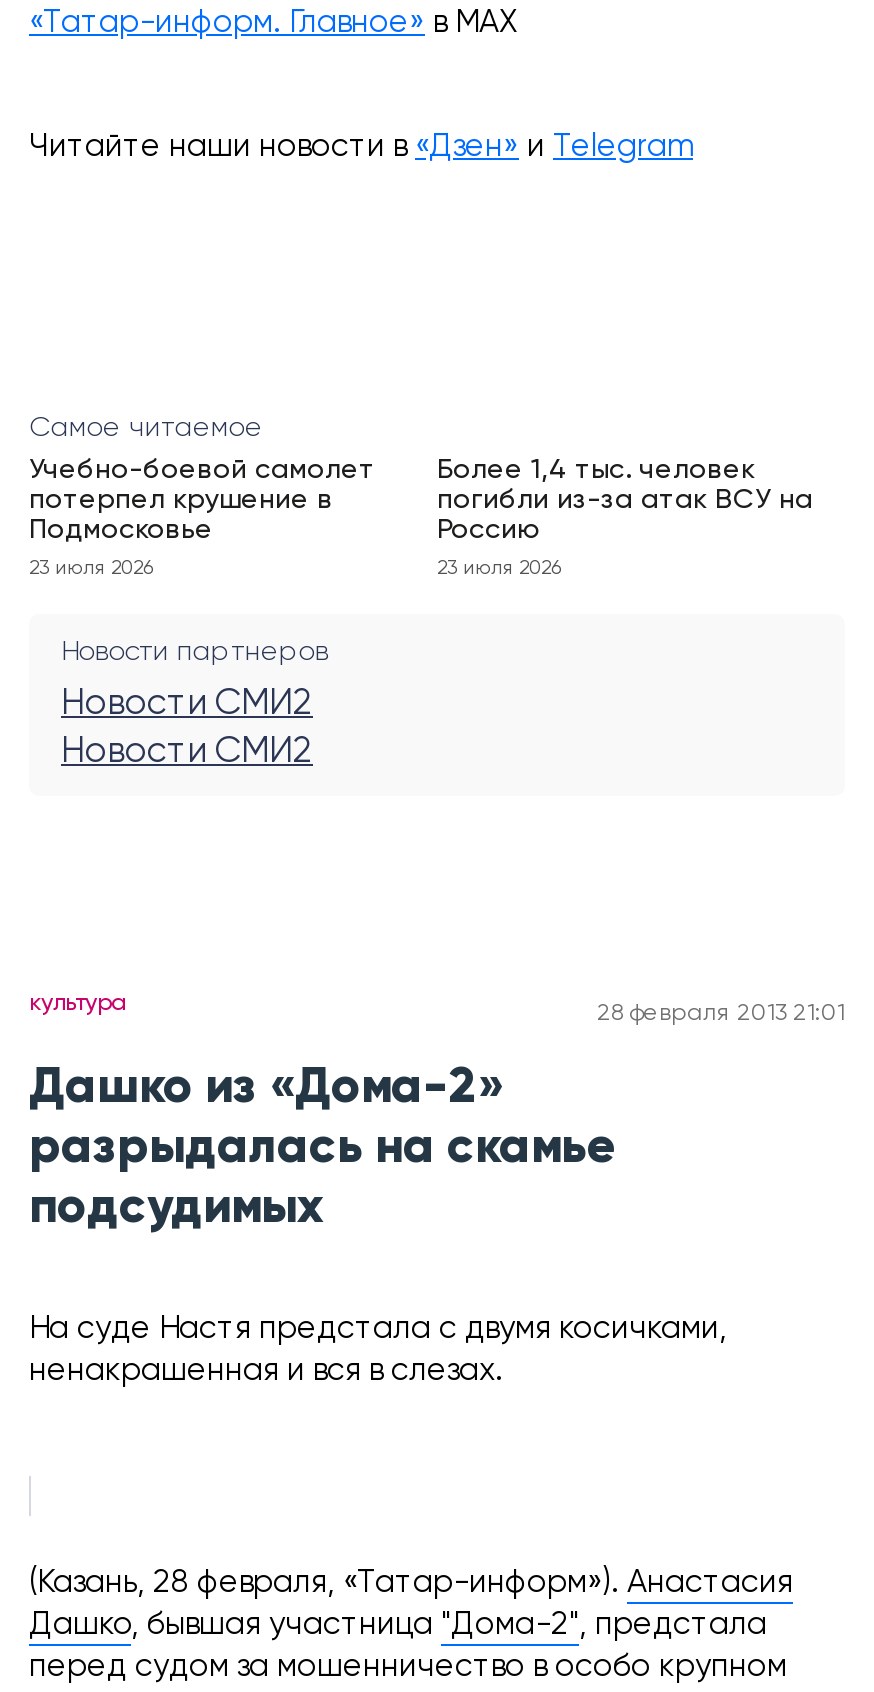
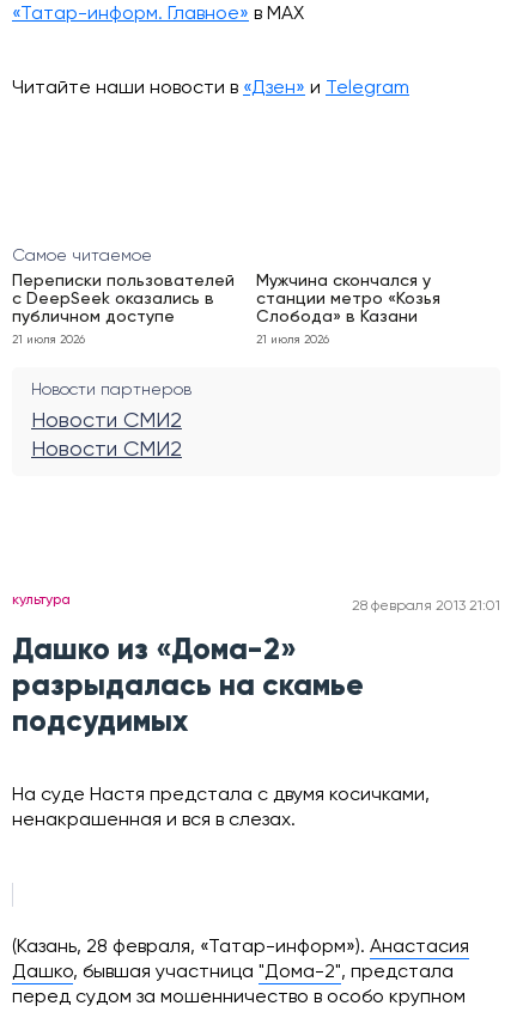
- Учебно-боевой самолет
- потерпел крушение в
- Подмосковье
+ Переписки пользователей
+ с DeepSeek оказались в
+ публичном доступе

- Более 1,4 тыс. человек
- погибли из-за атак ВСУ на
- Россию
+ Мужчина скончался у
+ станции метро «Козья
+ Слобода» в Казани

- 23 июля 2026
+ 21 июля 2026

- 23 июля 2026
+ 21 июля 2026
